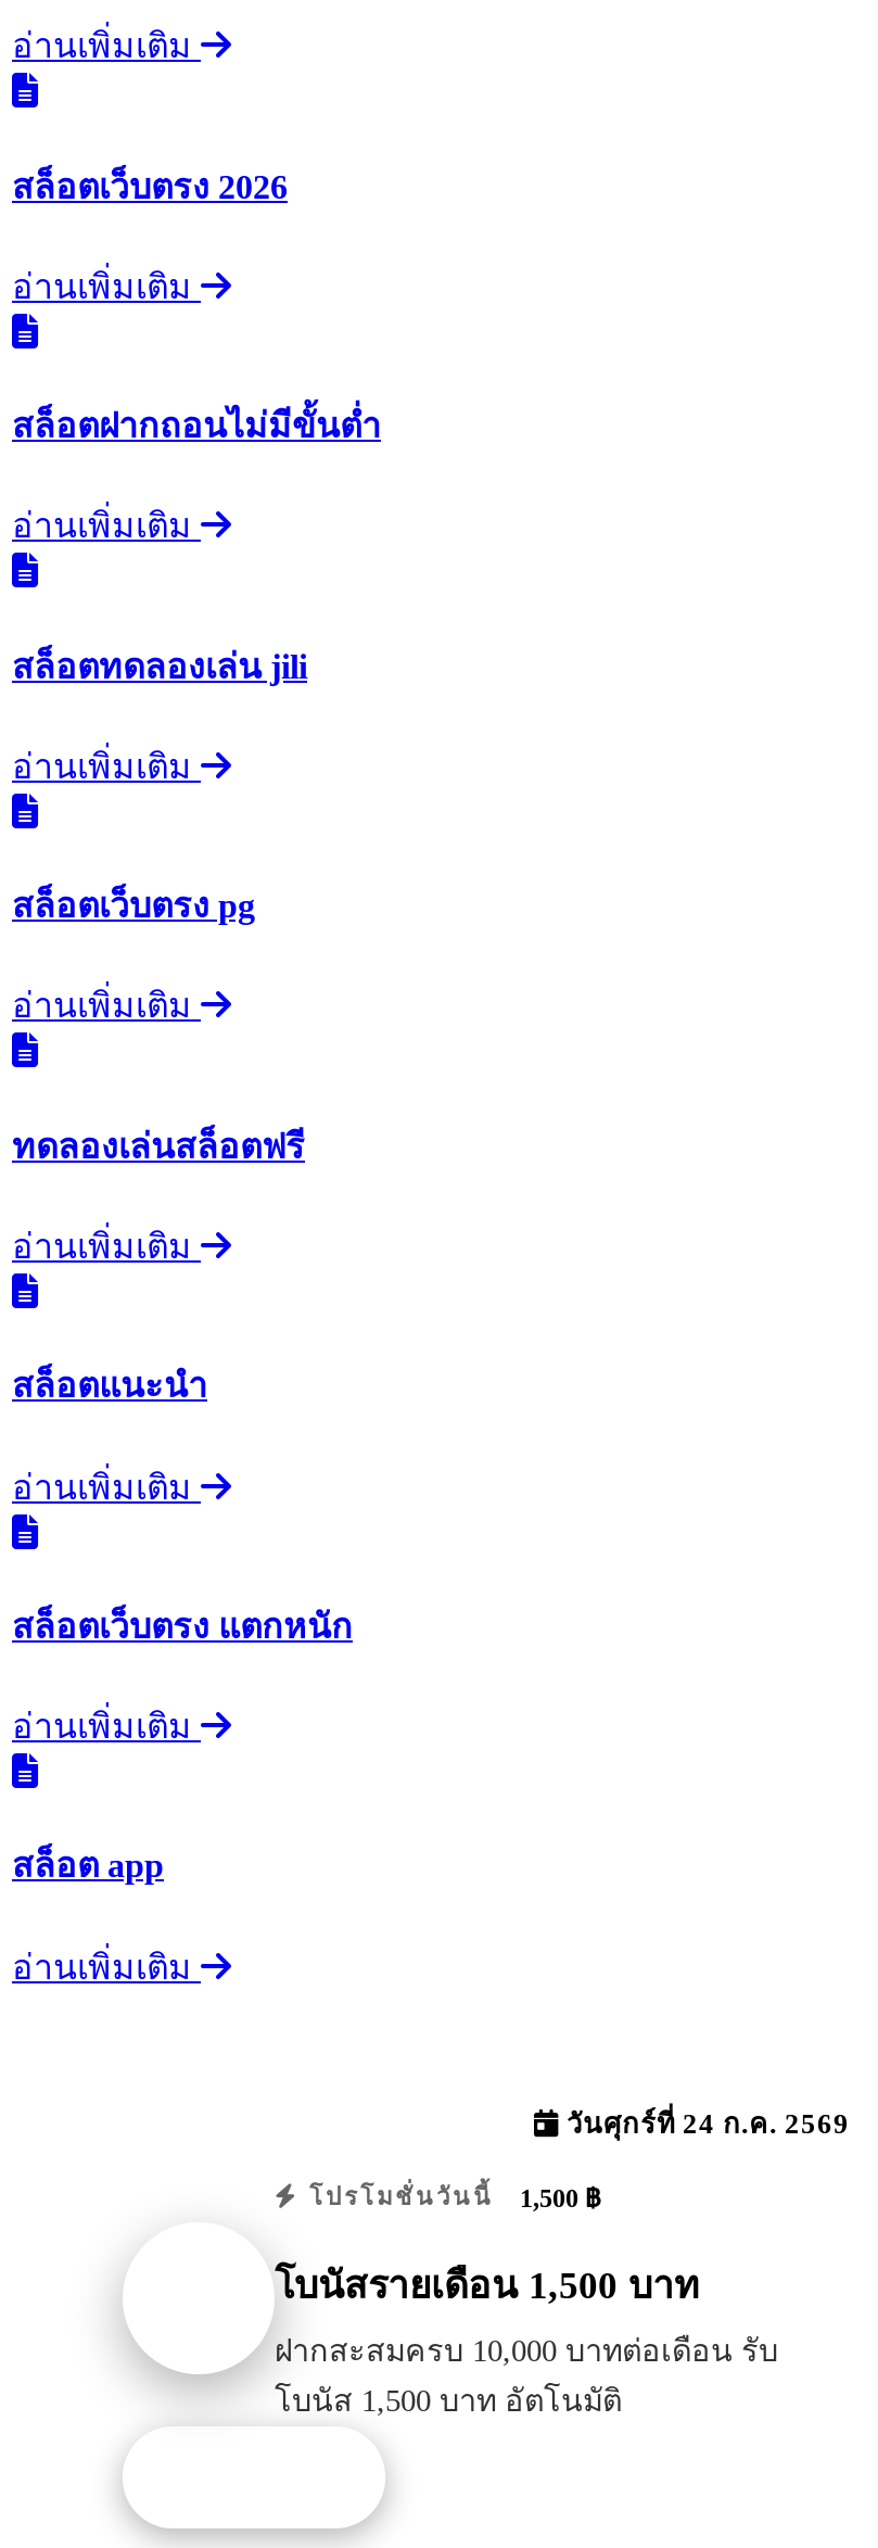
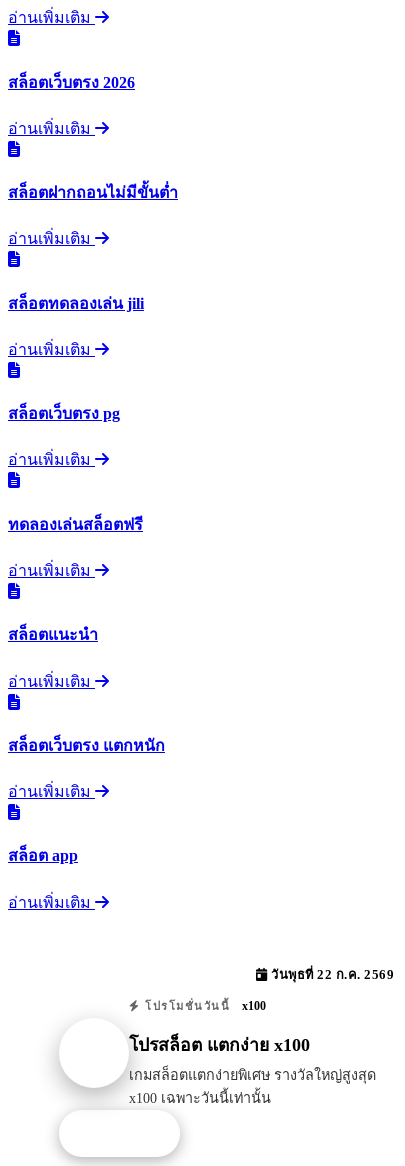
- วันศุกร์ที่ 24 ก.ค. 2569
+ วันพุธที่ 22 ก.ค. 2569

- โปรโมชั่นวันนี้ 1,500 ฿
+ โปรโมชั่นวันนี้ x100

- โบนัสรายเดือน 1,500 บาท
+ โปรสล็อต แตกง่าย x100

- ฝากสะสมครบ 10,000 บาทต่อเดือน รับ
- โบนัส 1,500 บาท อัตโนมัติ
+ เกมสล็อตแตกง่ายพิเศษ รางวัลใหญ่สูงสุด
+ x100 เฉพาะวันนี้เท่านั้น
